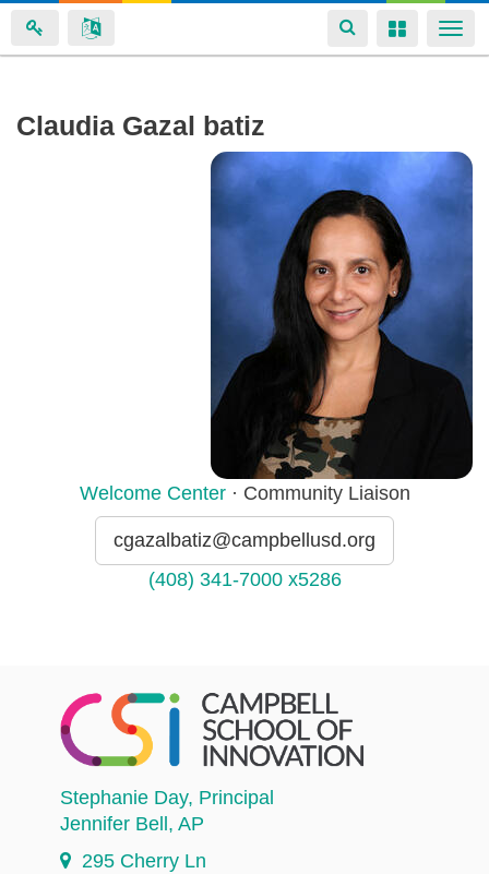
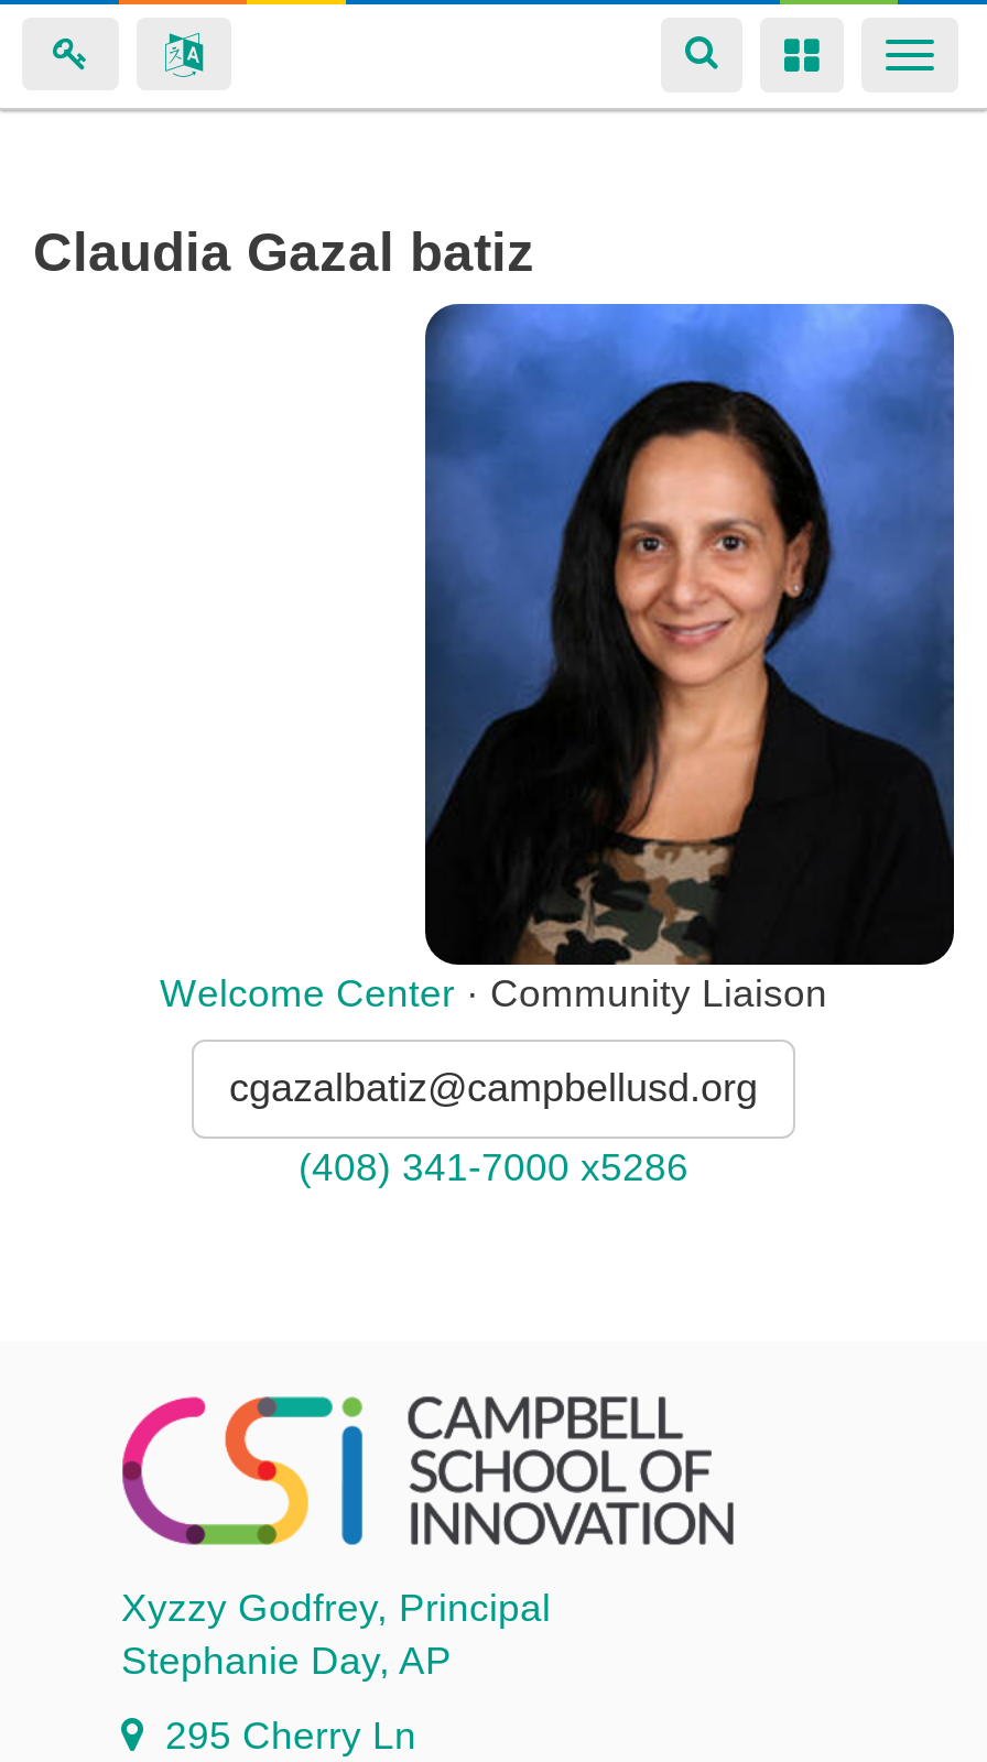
- Stephanie Day, Principal
+ Xyzzy Godfrey, Principal

- Jennifer Bell, AP
+ Stephanie Day, AP
